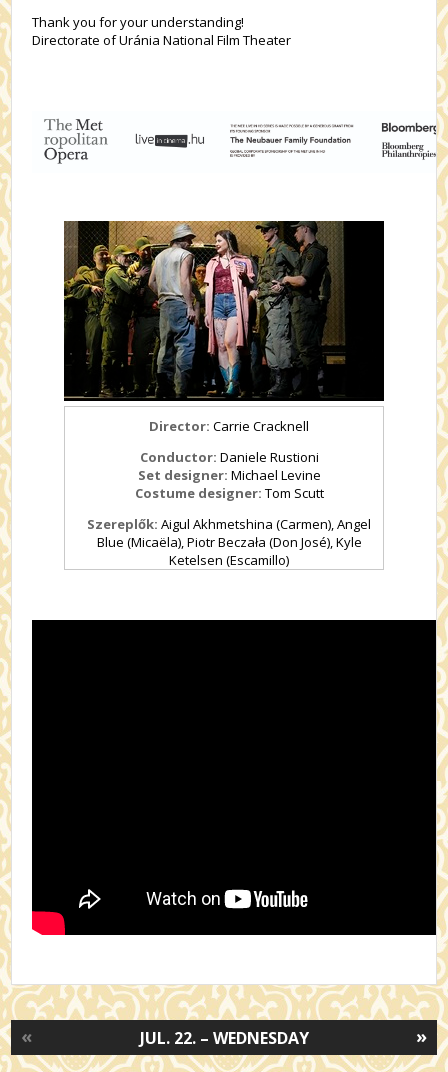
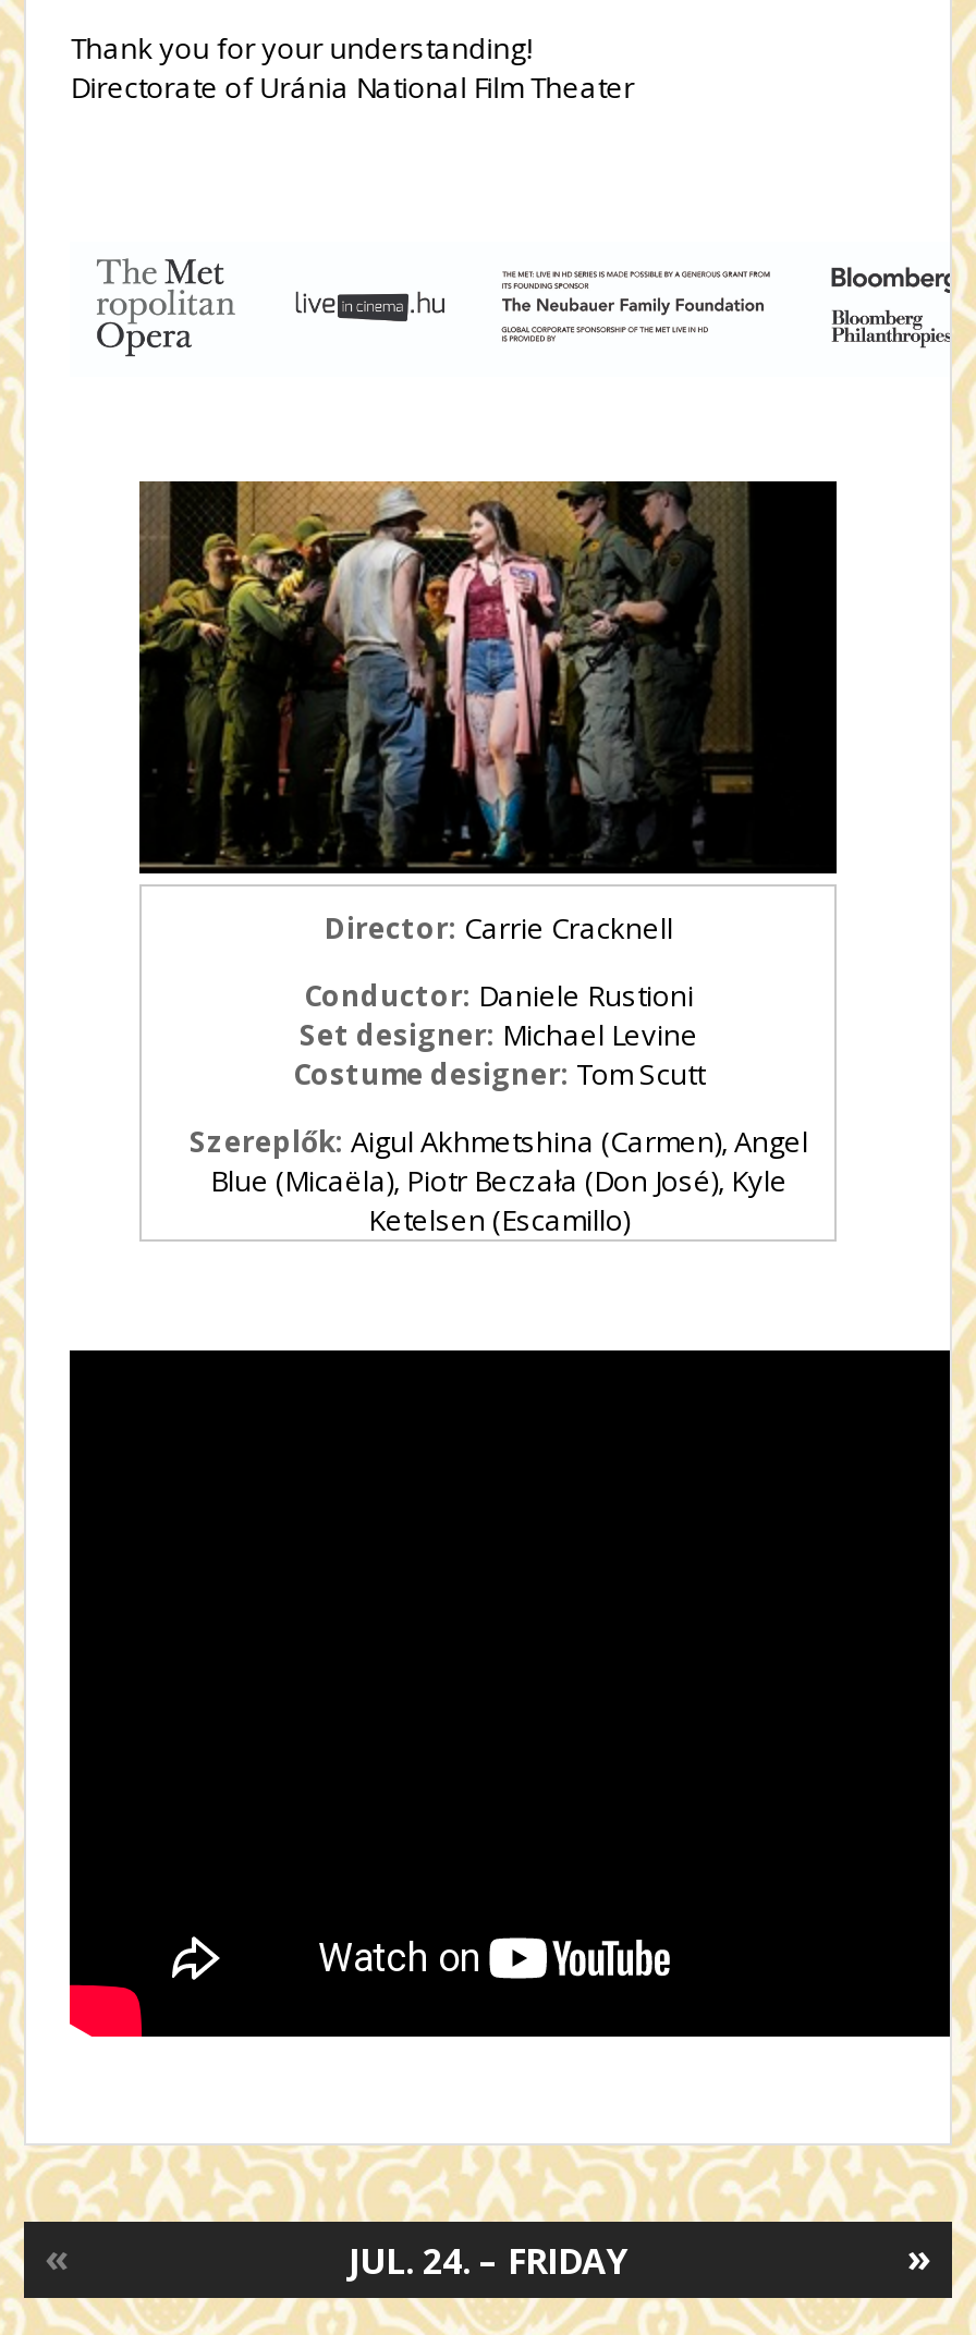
- JUL. 22. – WEDNESDAY
+ JUL. 24. – FRIDAY
